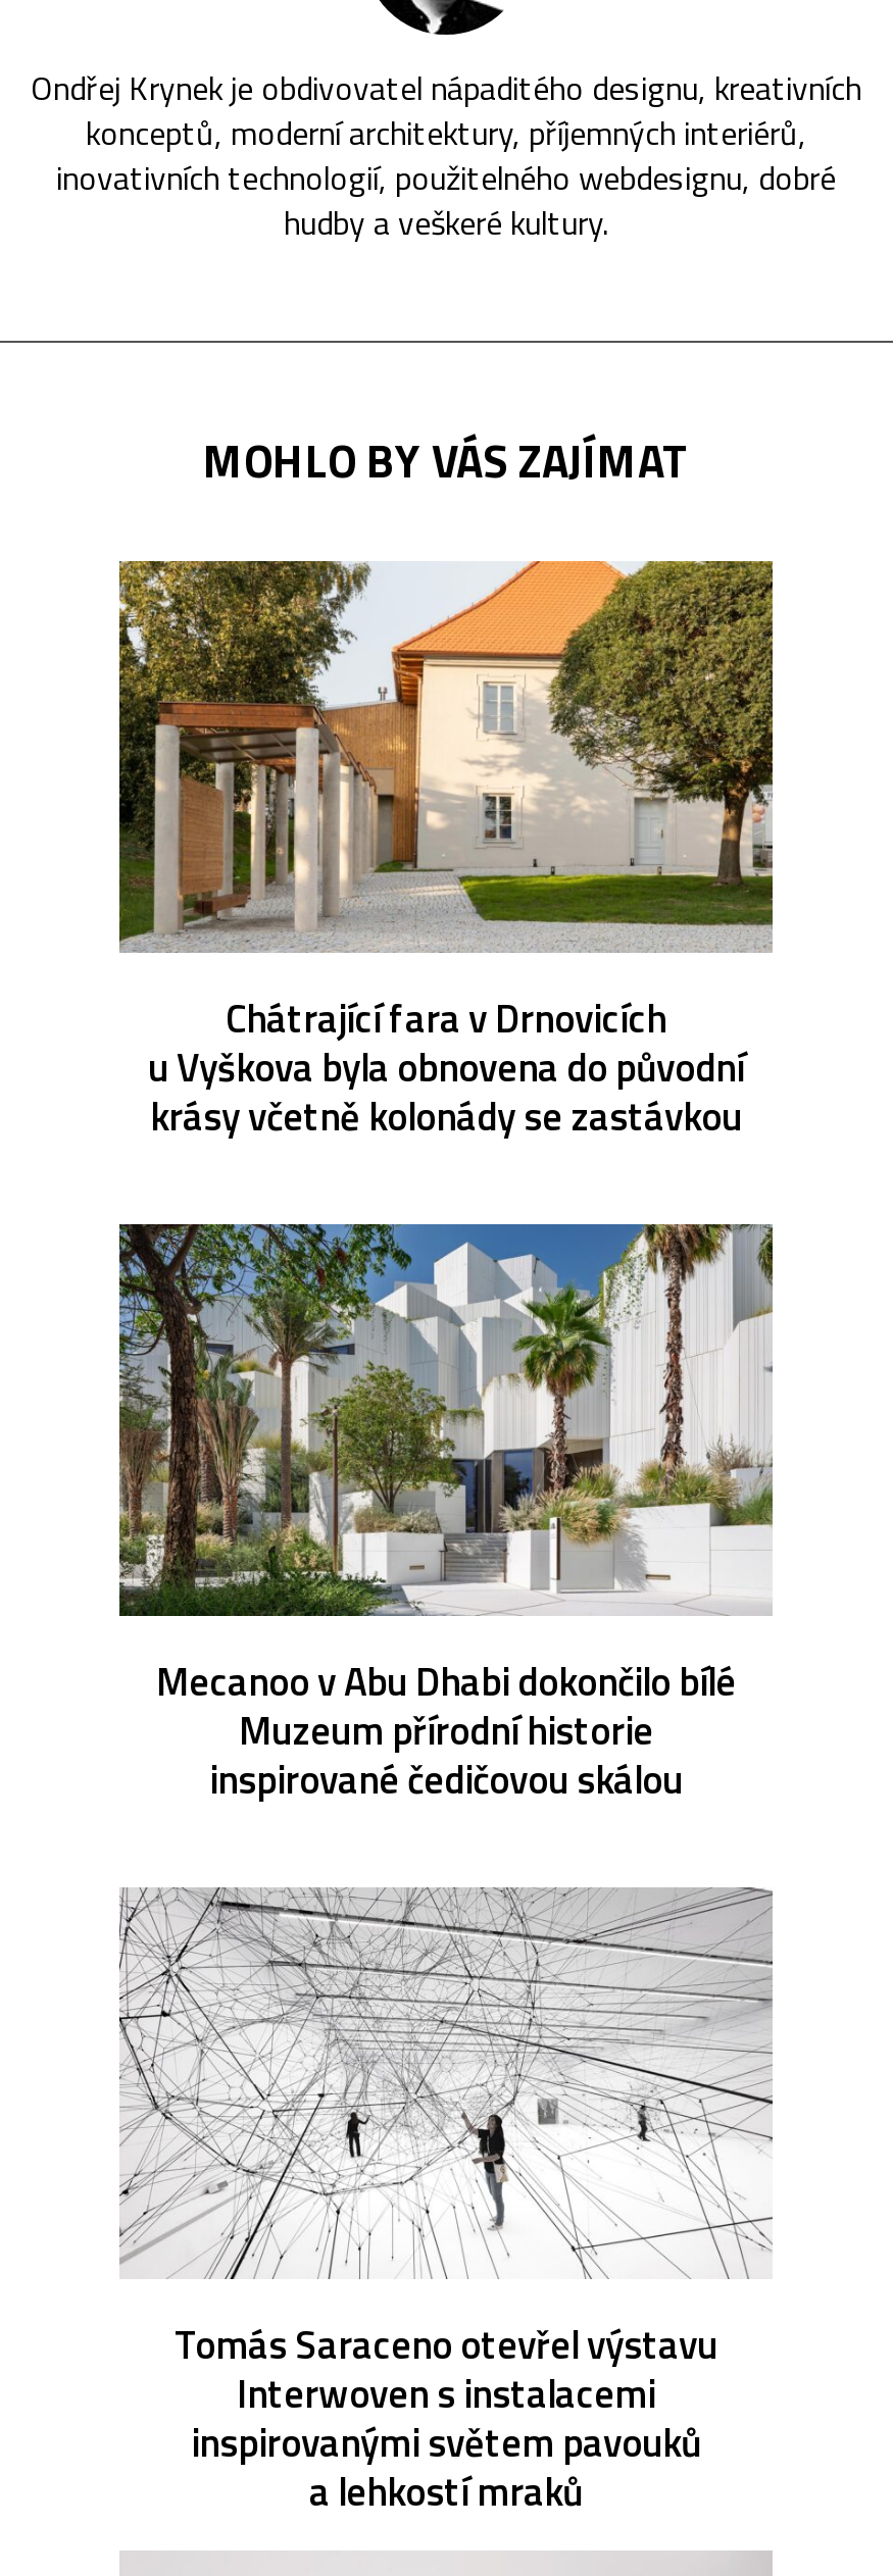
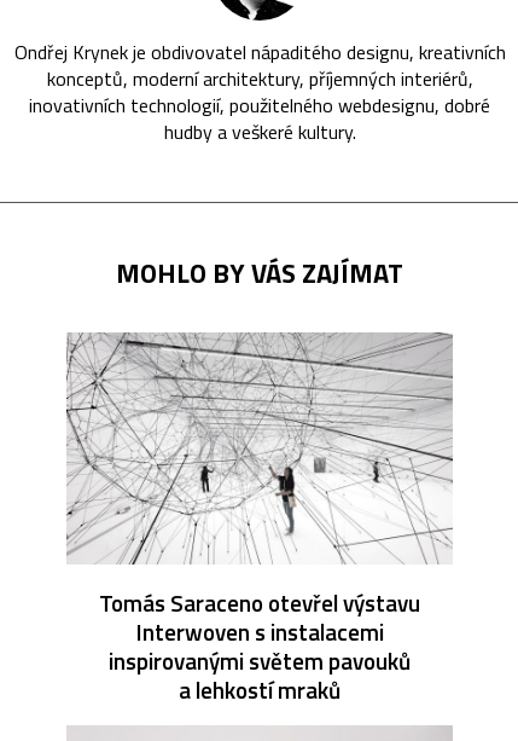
- [image]
- Chátrající fara v Drnovicích
- u Vyškova byla obnovena do původní
- krásy včetně kolonády se zastávkou

- [image]
- Mecanoo v Abu Dhabi dokončilo bílé
- Muzeum přírodní historie
- inspirované čedičovou skálou
